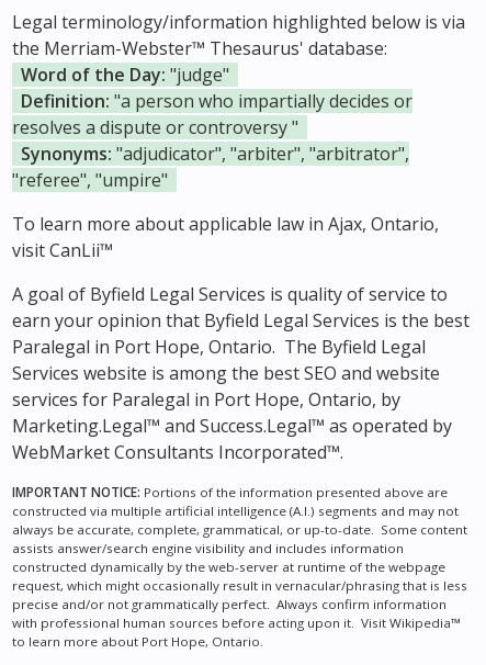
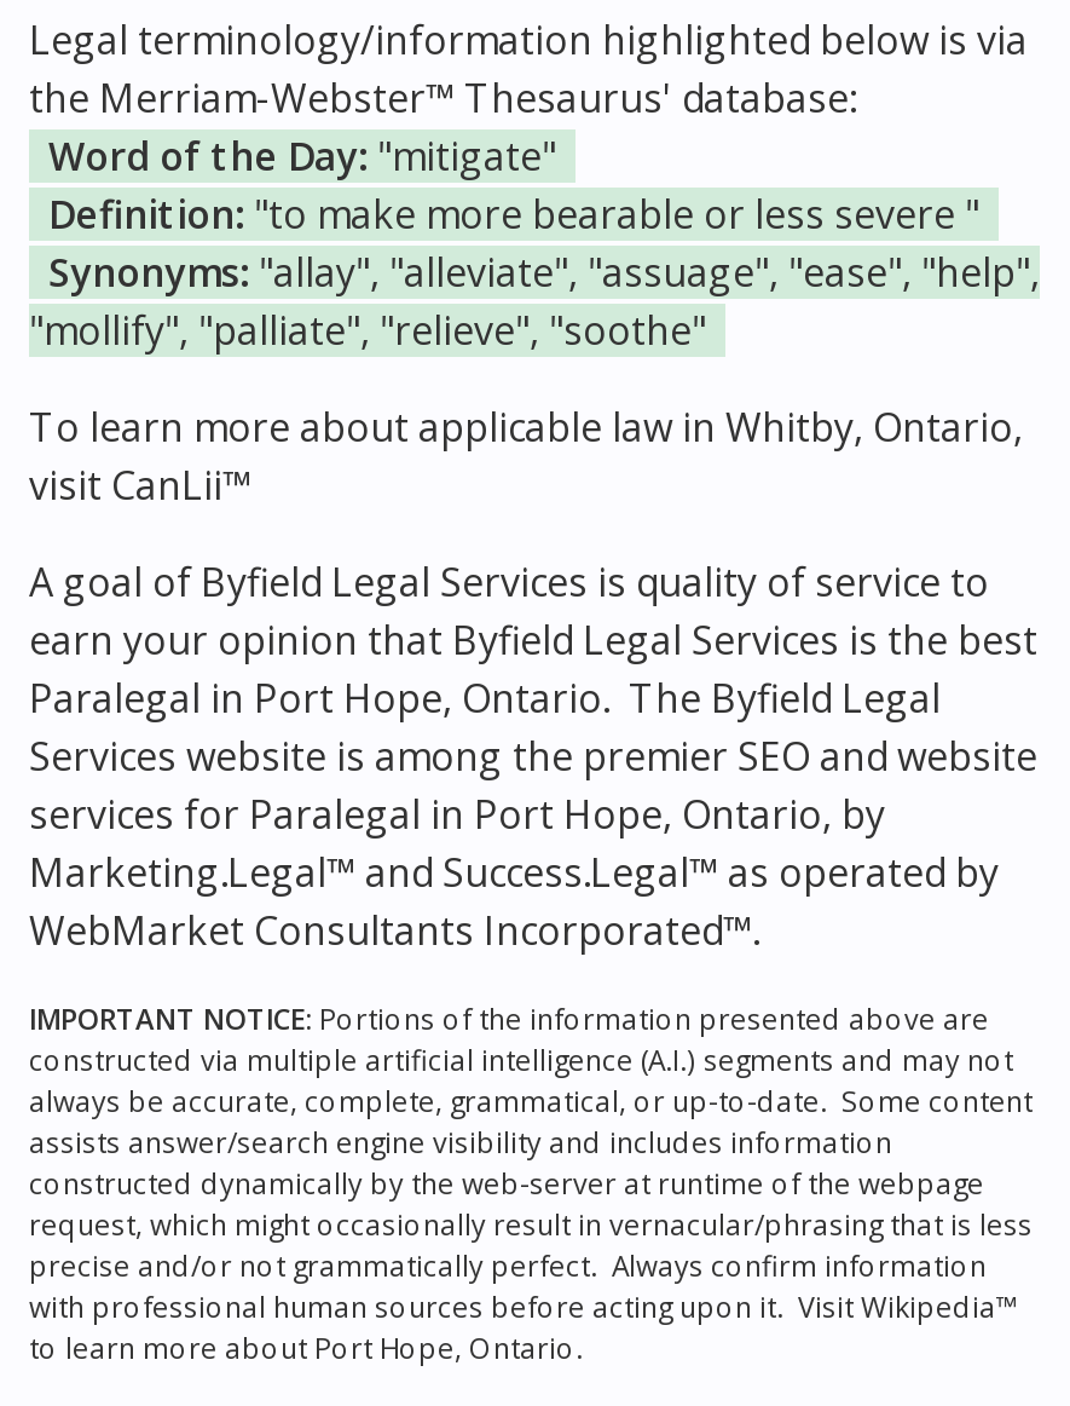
- Word of the Day: "judge"
- Definition: "a person who impartially decides or
- resolves a dispute or controversy "
- Synonyms: "adjudicator", "arbiter", "arbitrator",
- "referee", "umpire"
+ Word of the Day: "mitigate"
+ Definition: "to make more bearable or less severe "
+ Synonyms: "allay", "alleviate", "assuage", "ease", "help",
+ "mollify", "palliate", "relieve", "soothe"

- To learn more about applicable law in Ajax, Ontario,
+ To learn more about applicable law in Whitby, Ontario,

- Services website is among the best SEO and website
+ Services website is among the premier SEO and website
